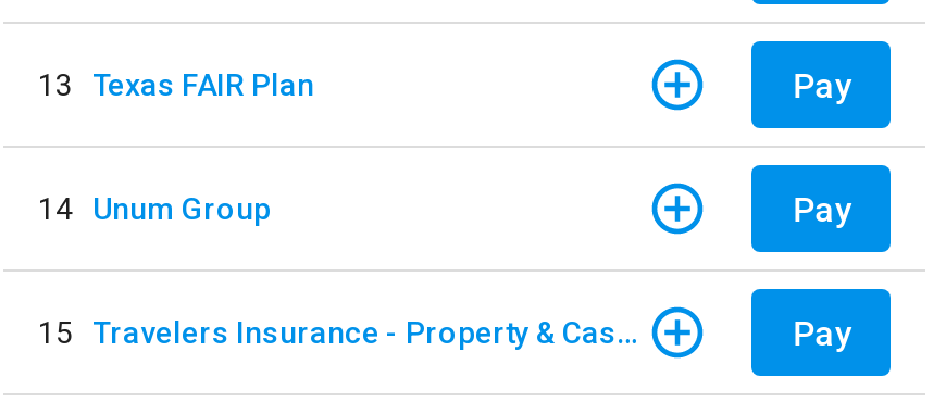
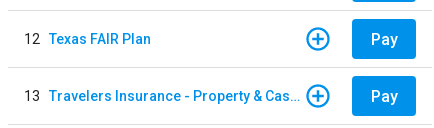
- 13 Texas FAIR Plan
+ 12 Texas FAIR Plan

- 14 Unum Group
- Pay
- 15
+ 13
